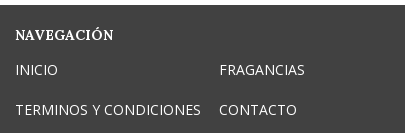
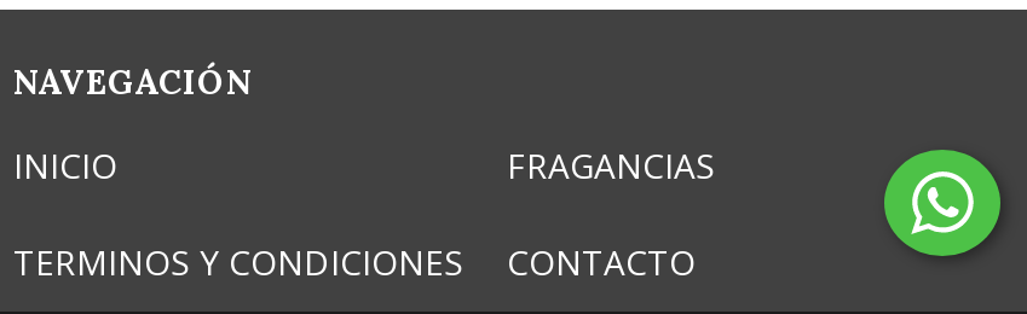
+ [image]
